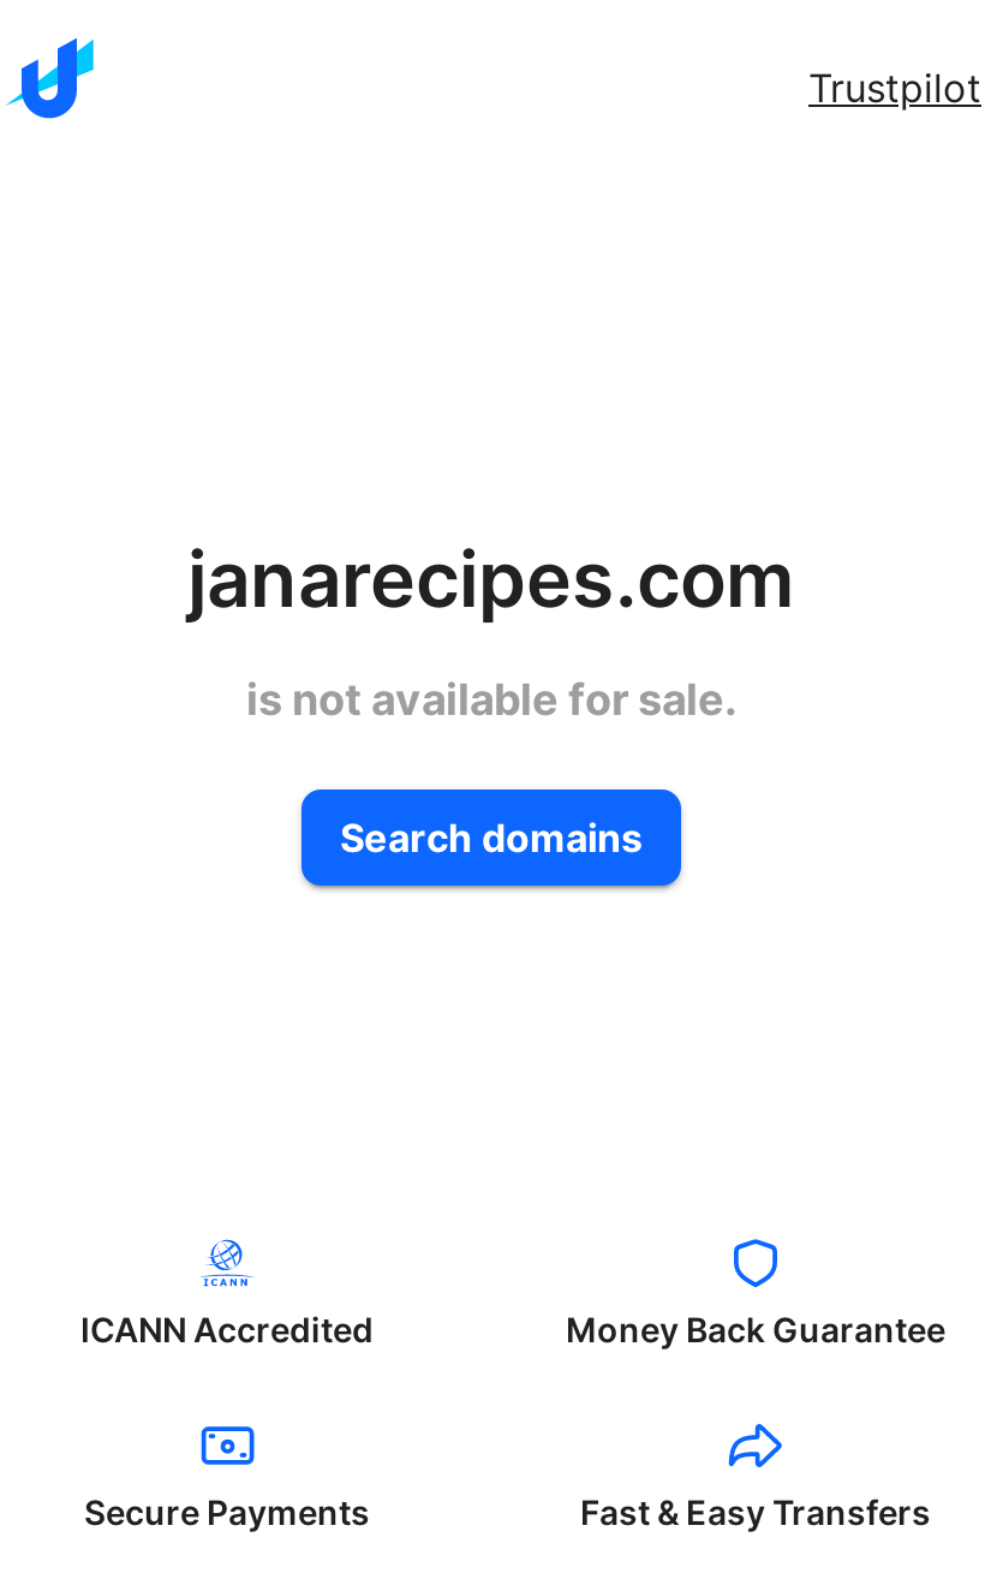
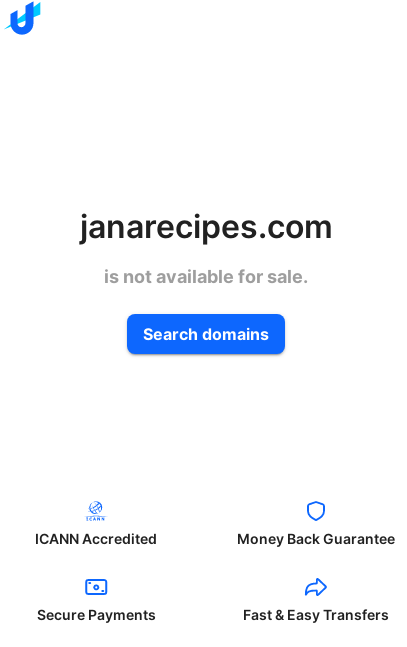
- Trustpilot
